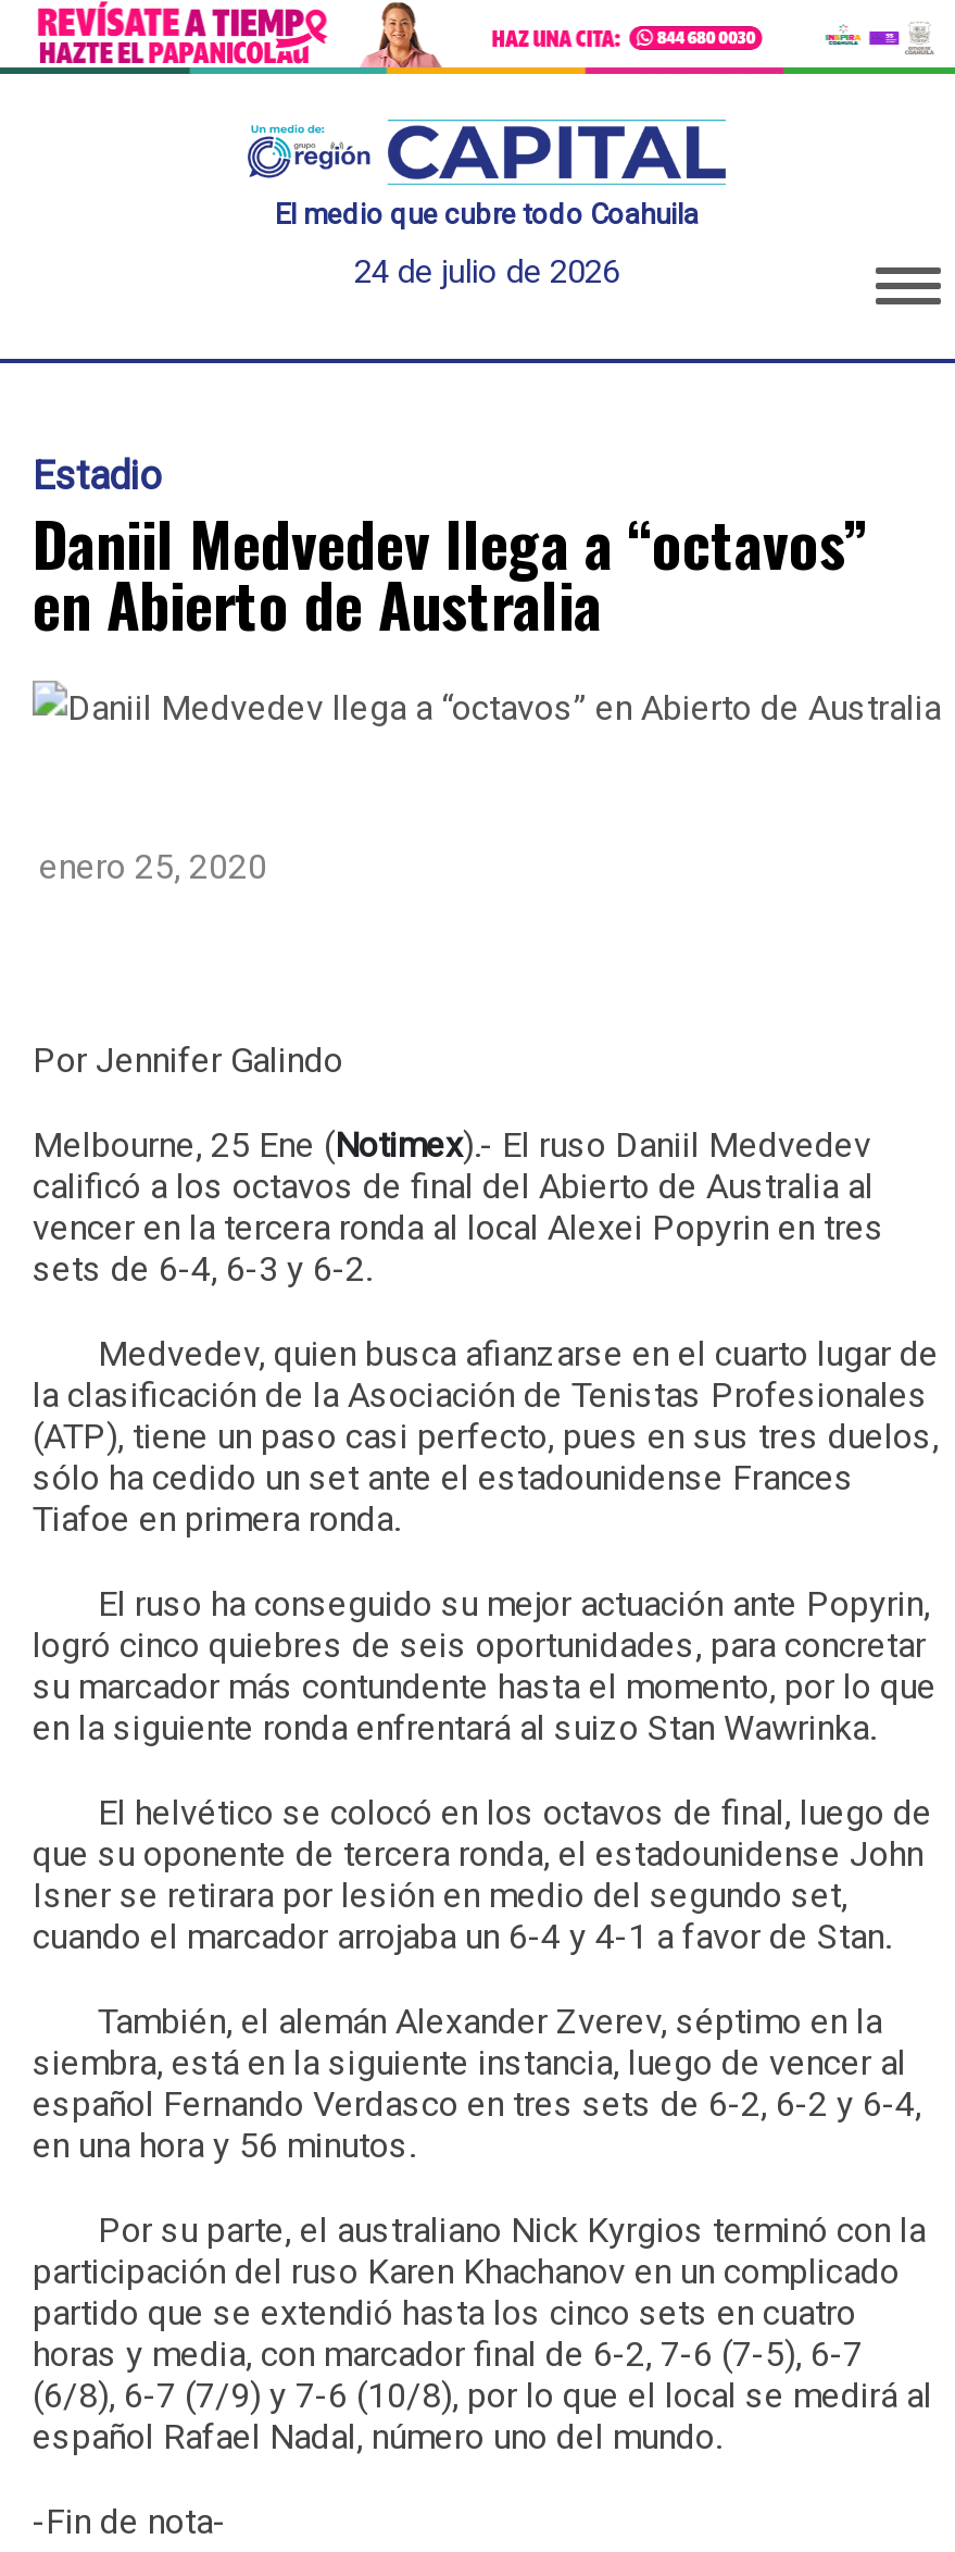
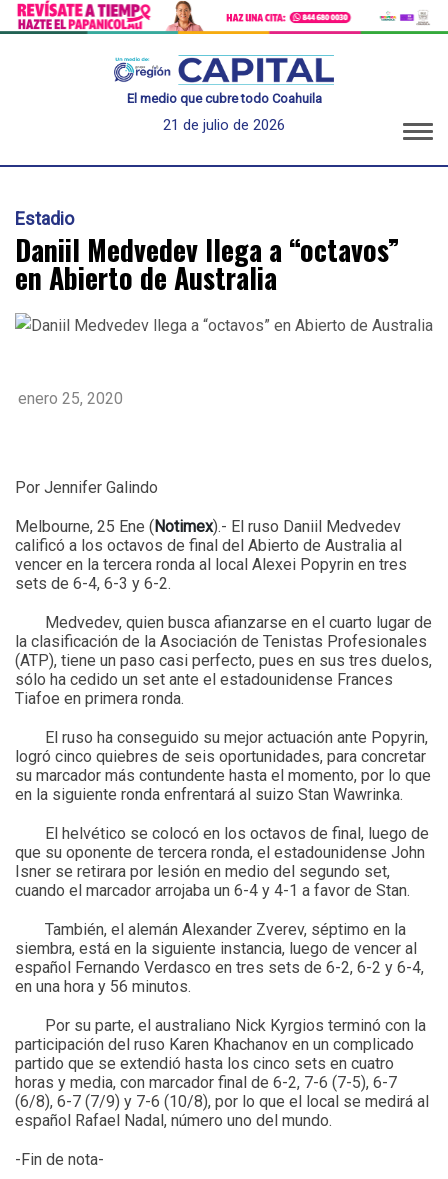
- 24 de julio de 2026
+ 21 de julio de 2026
